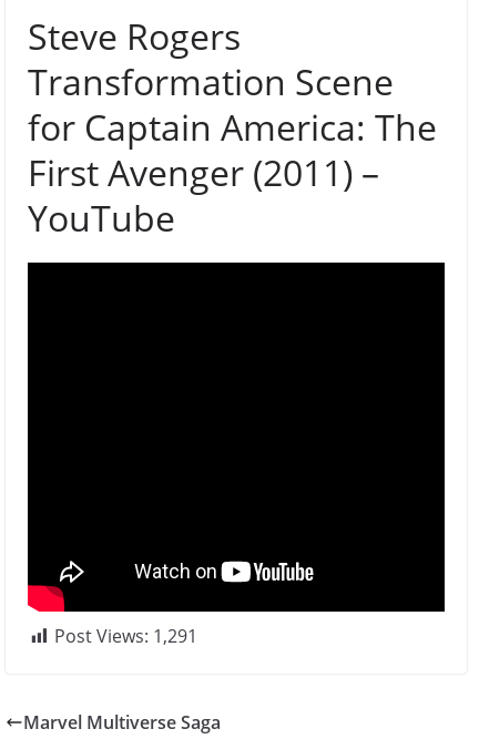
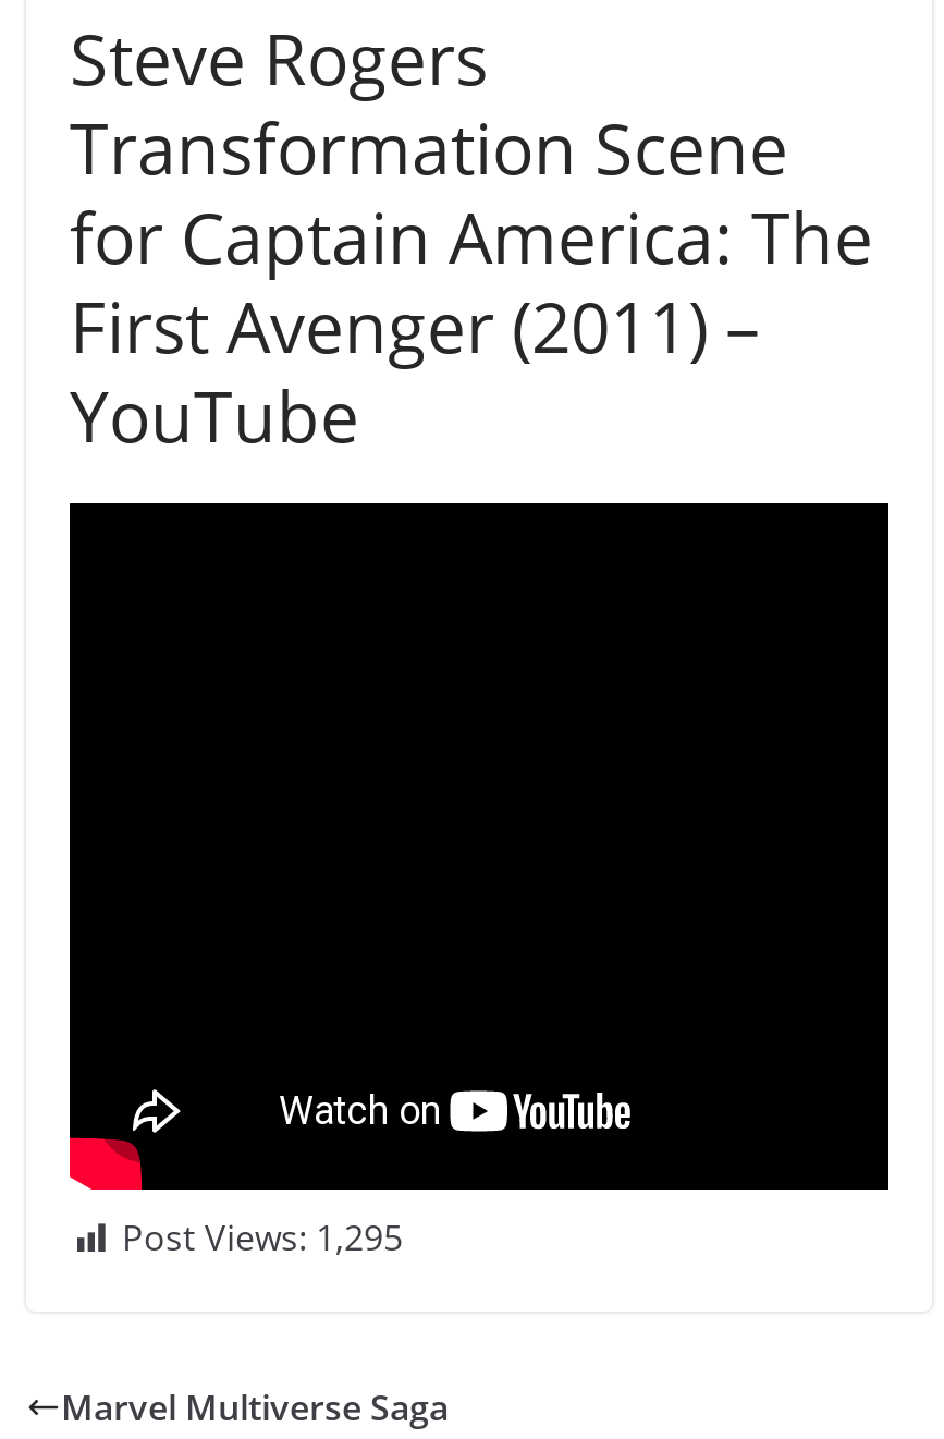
- Post Views: 1,291
+ Post Views: 1,295
